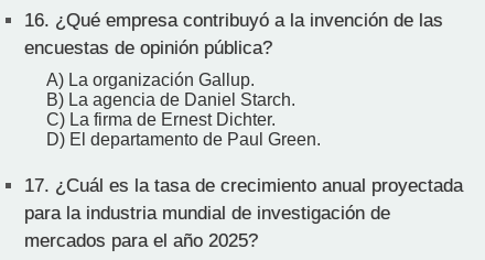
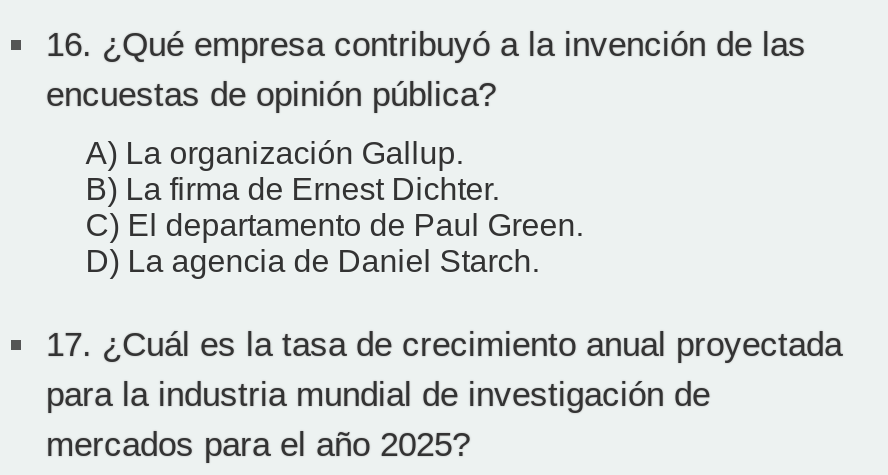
- B) La agencia de Daniel Starch.
+ B) La firma de Ernest Dichter.

- C) La firma de Ernest Dichter.
+ C) El departamento de Paul Green.

- D) El departamento de Paul Green.
+ D) La agencia de Daniel Starch.
